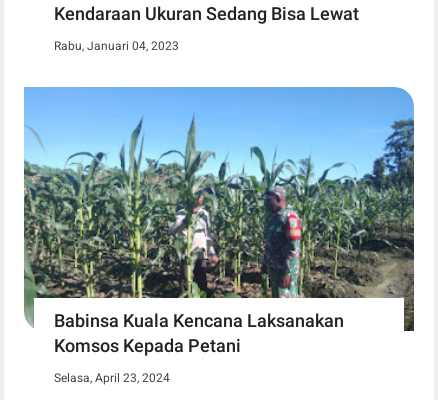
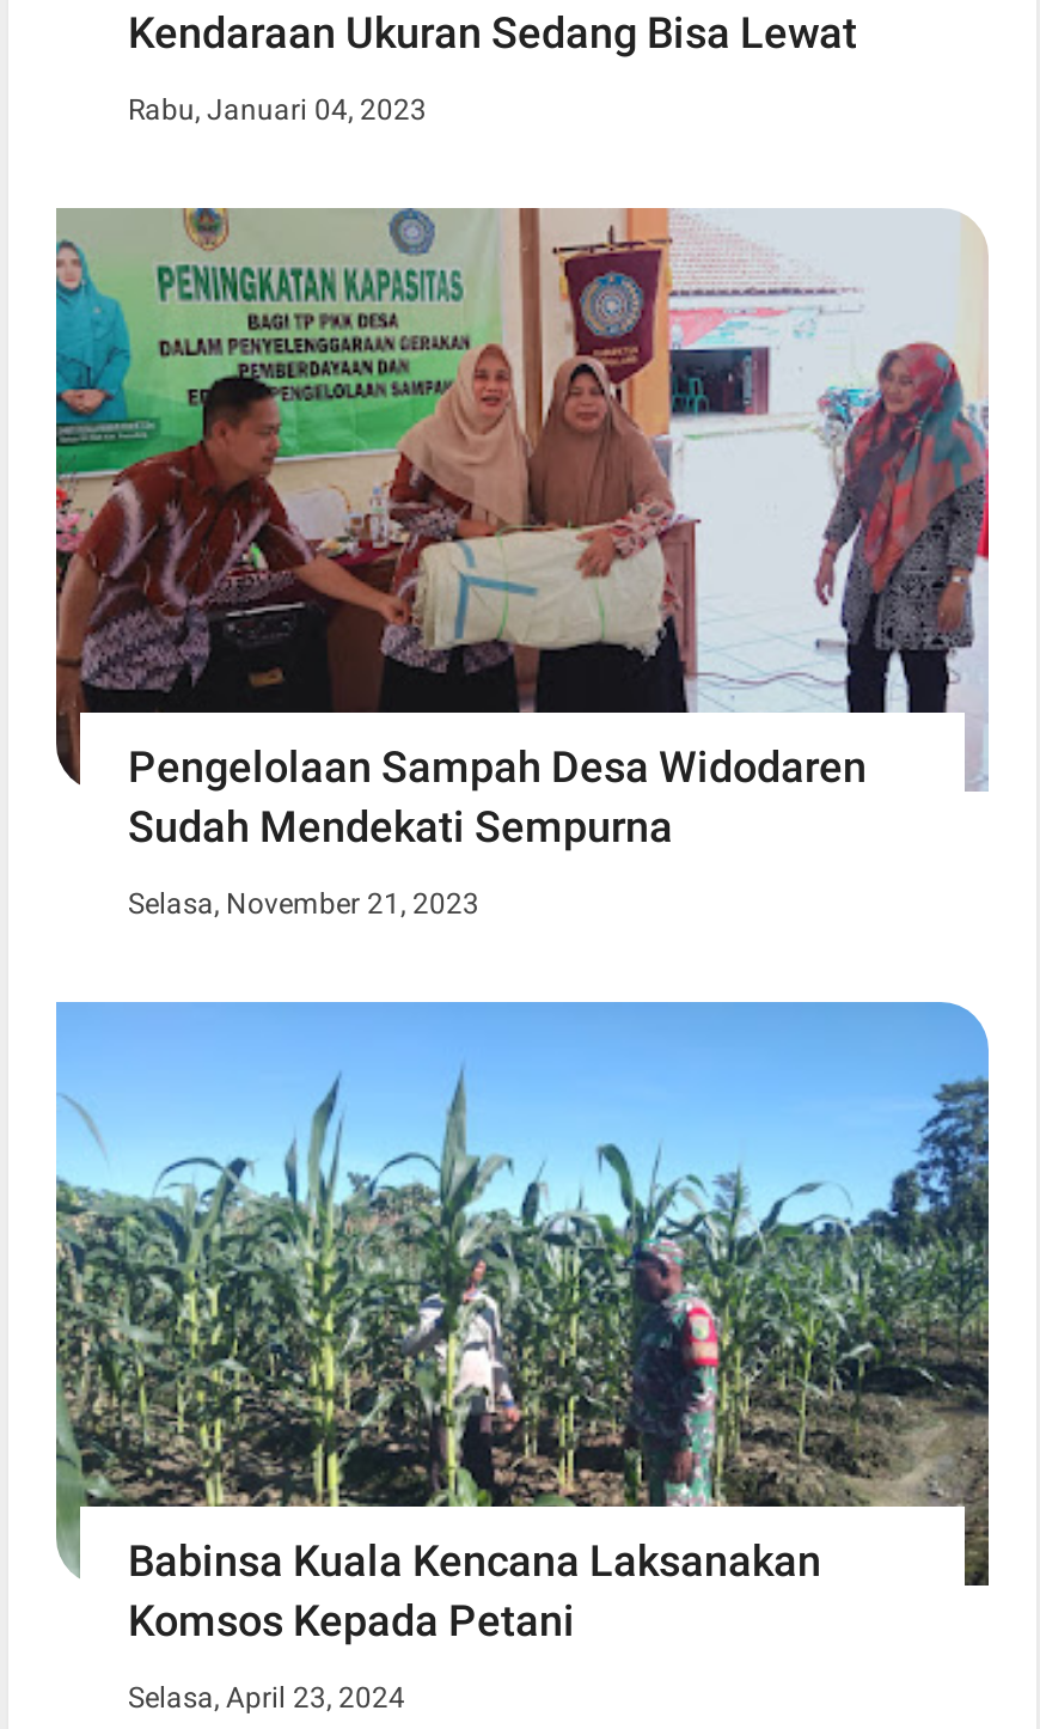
+ [image]
+ Pengelolaan Sampah Desa Widodaren
+ Sudah Mendekati Sempurna
+ Selasa, November 21, 2023
